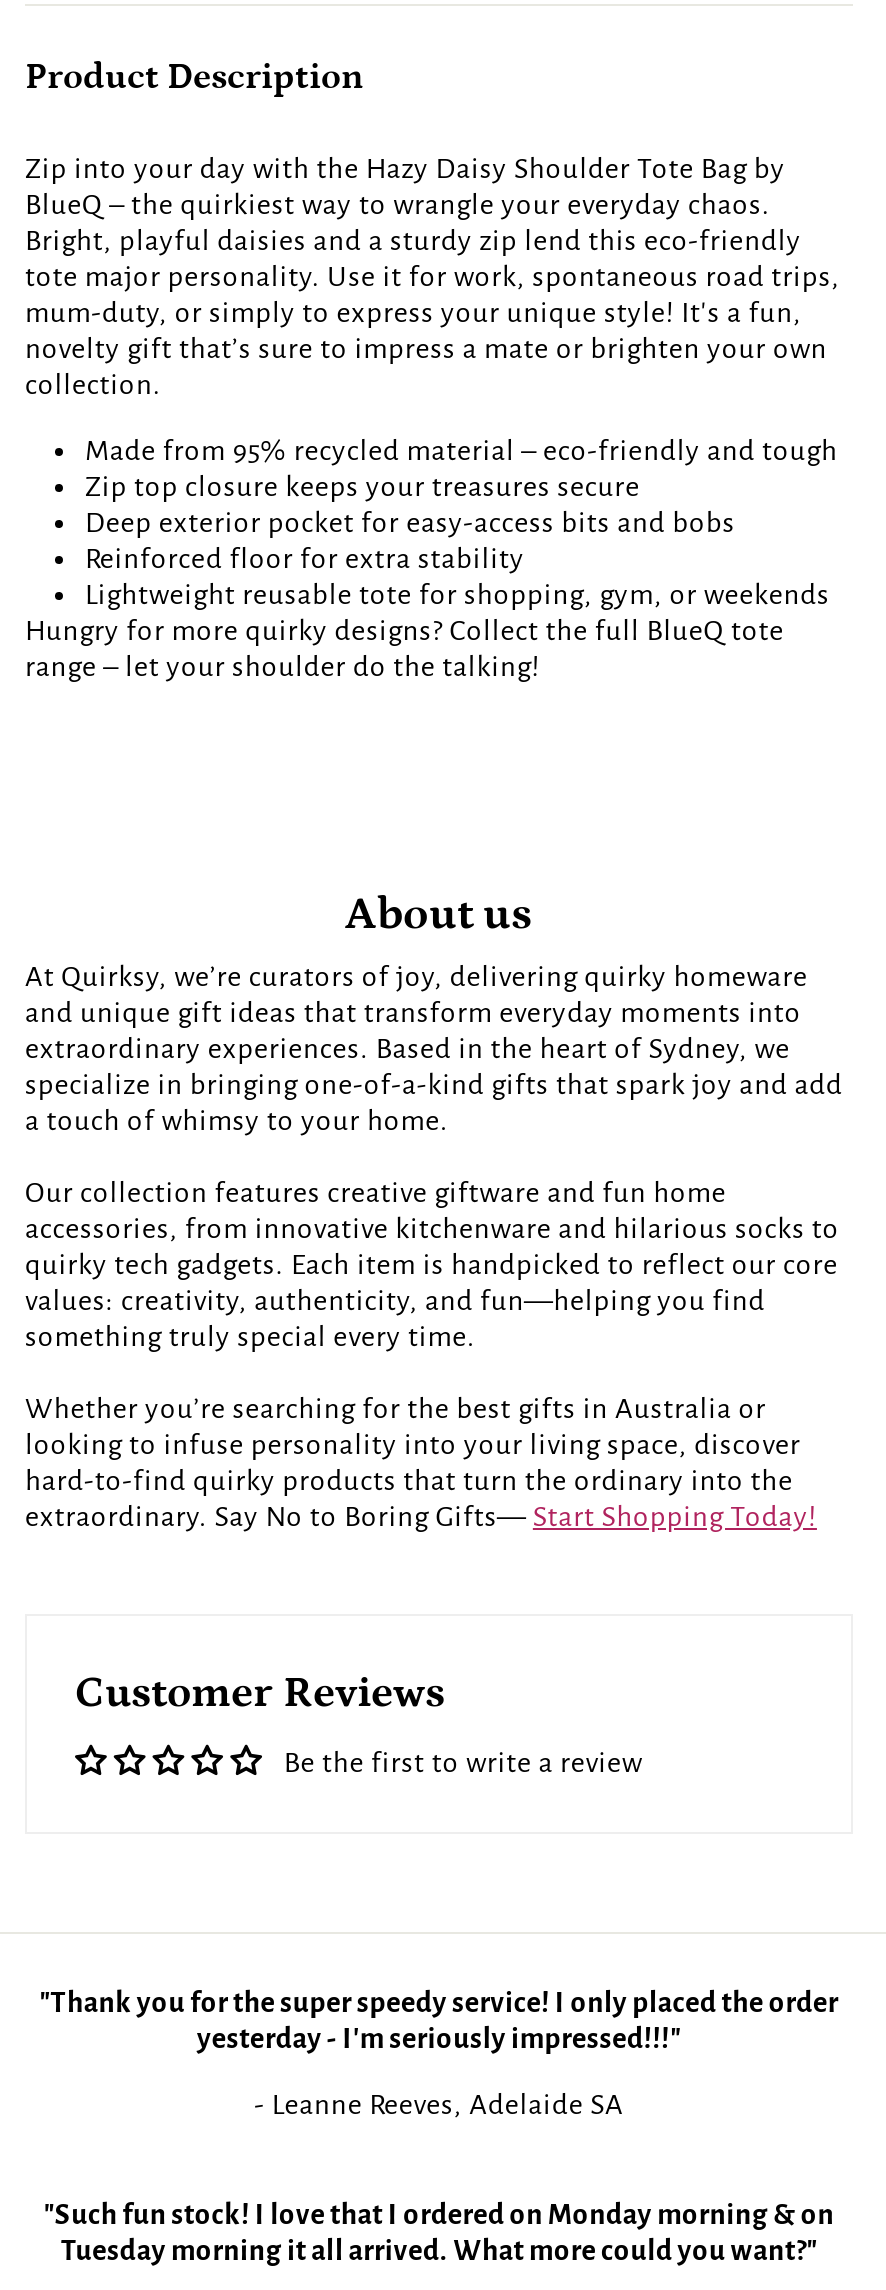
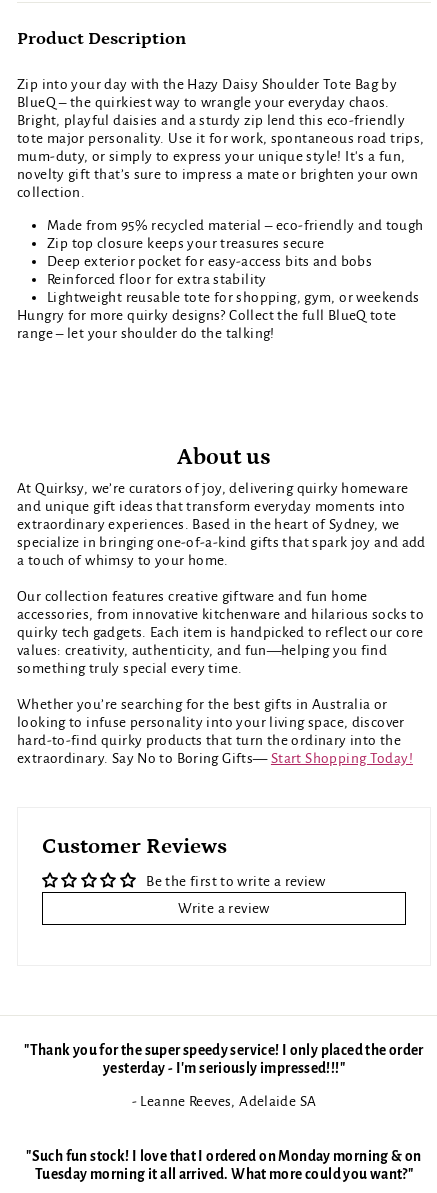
+ Write a review
